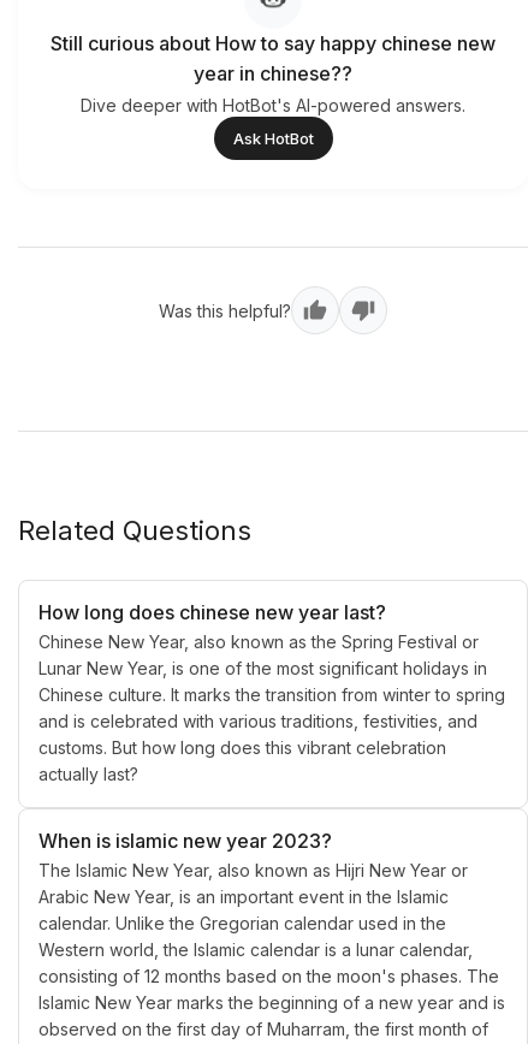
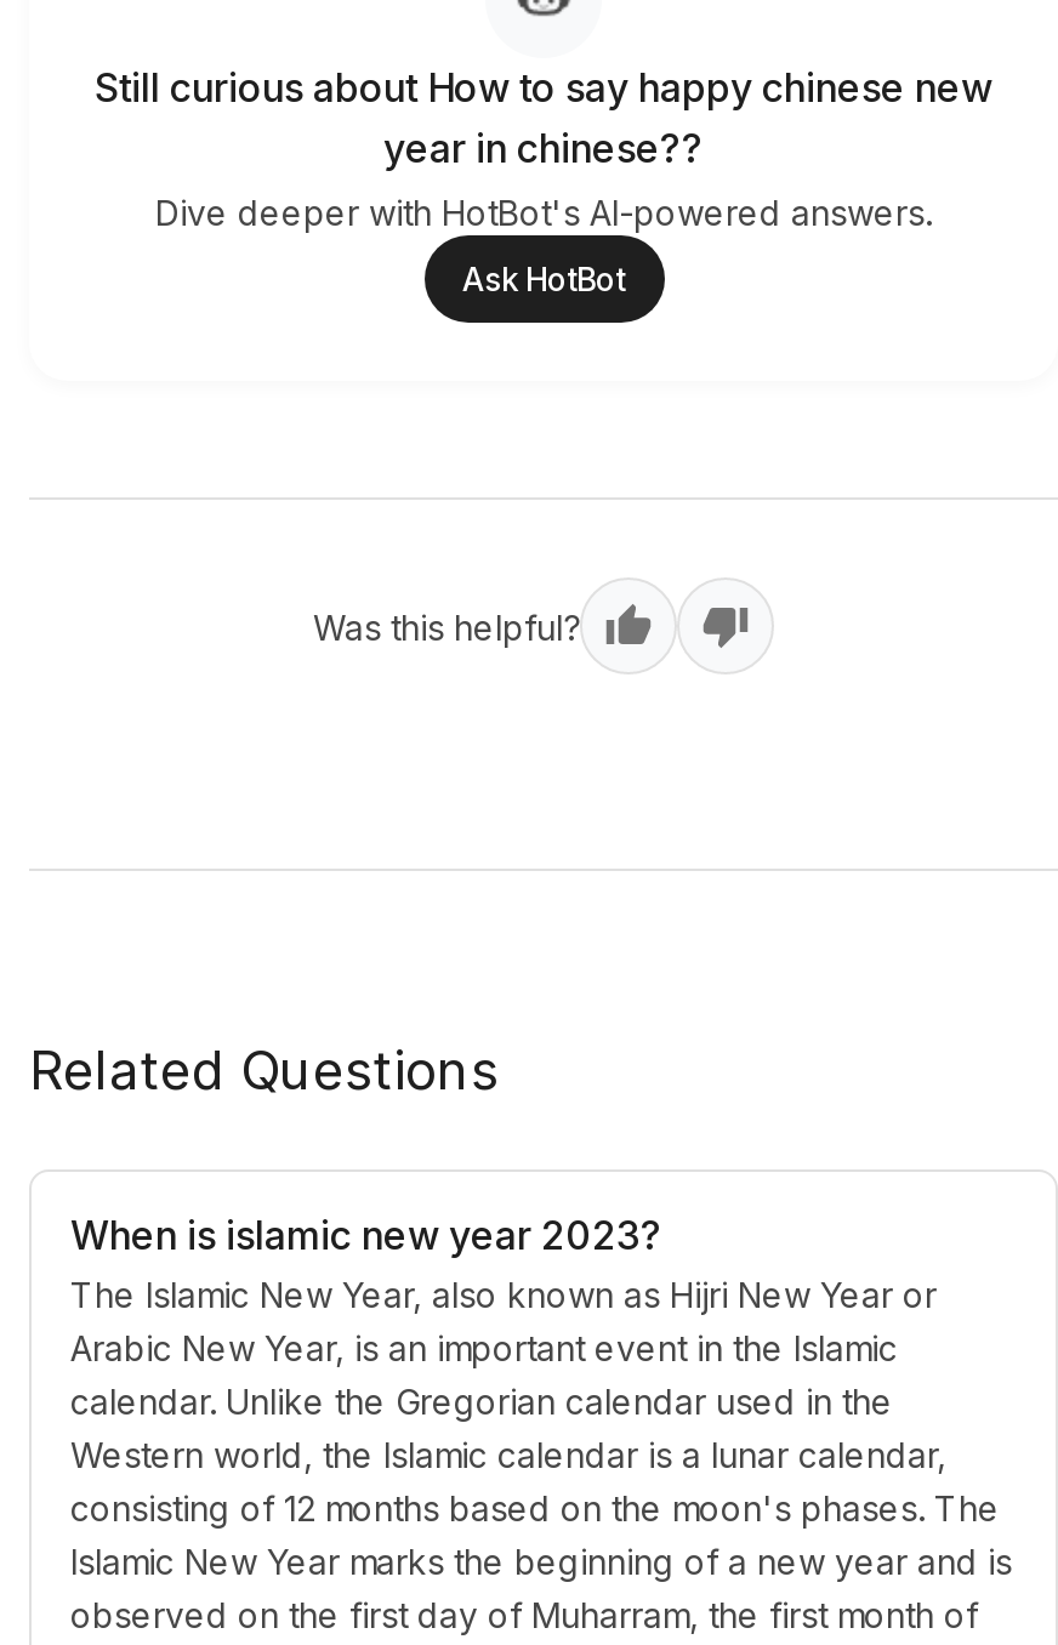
- How long does chinese new year last?
- Chinese New Year, also known as the Spring Festival or
- Lunar New Year, is one of the most significant holidays in
- Chinese culture. It marks the transition from winter to spring
- and is celebrated with various traditions, festivities, and
- customs. But how long does this vibrant celebration
- actually last?
